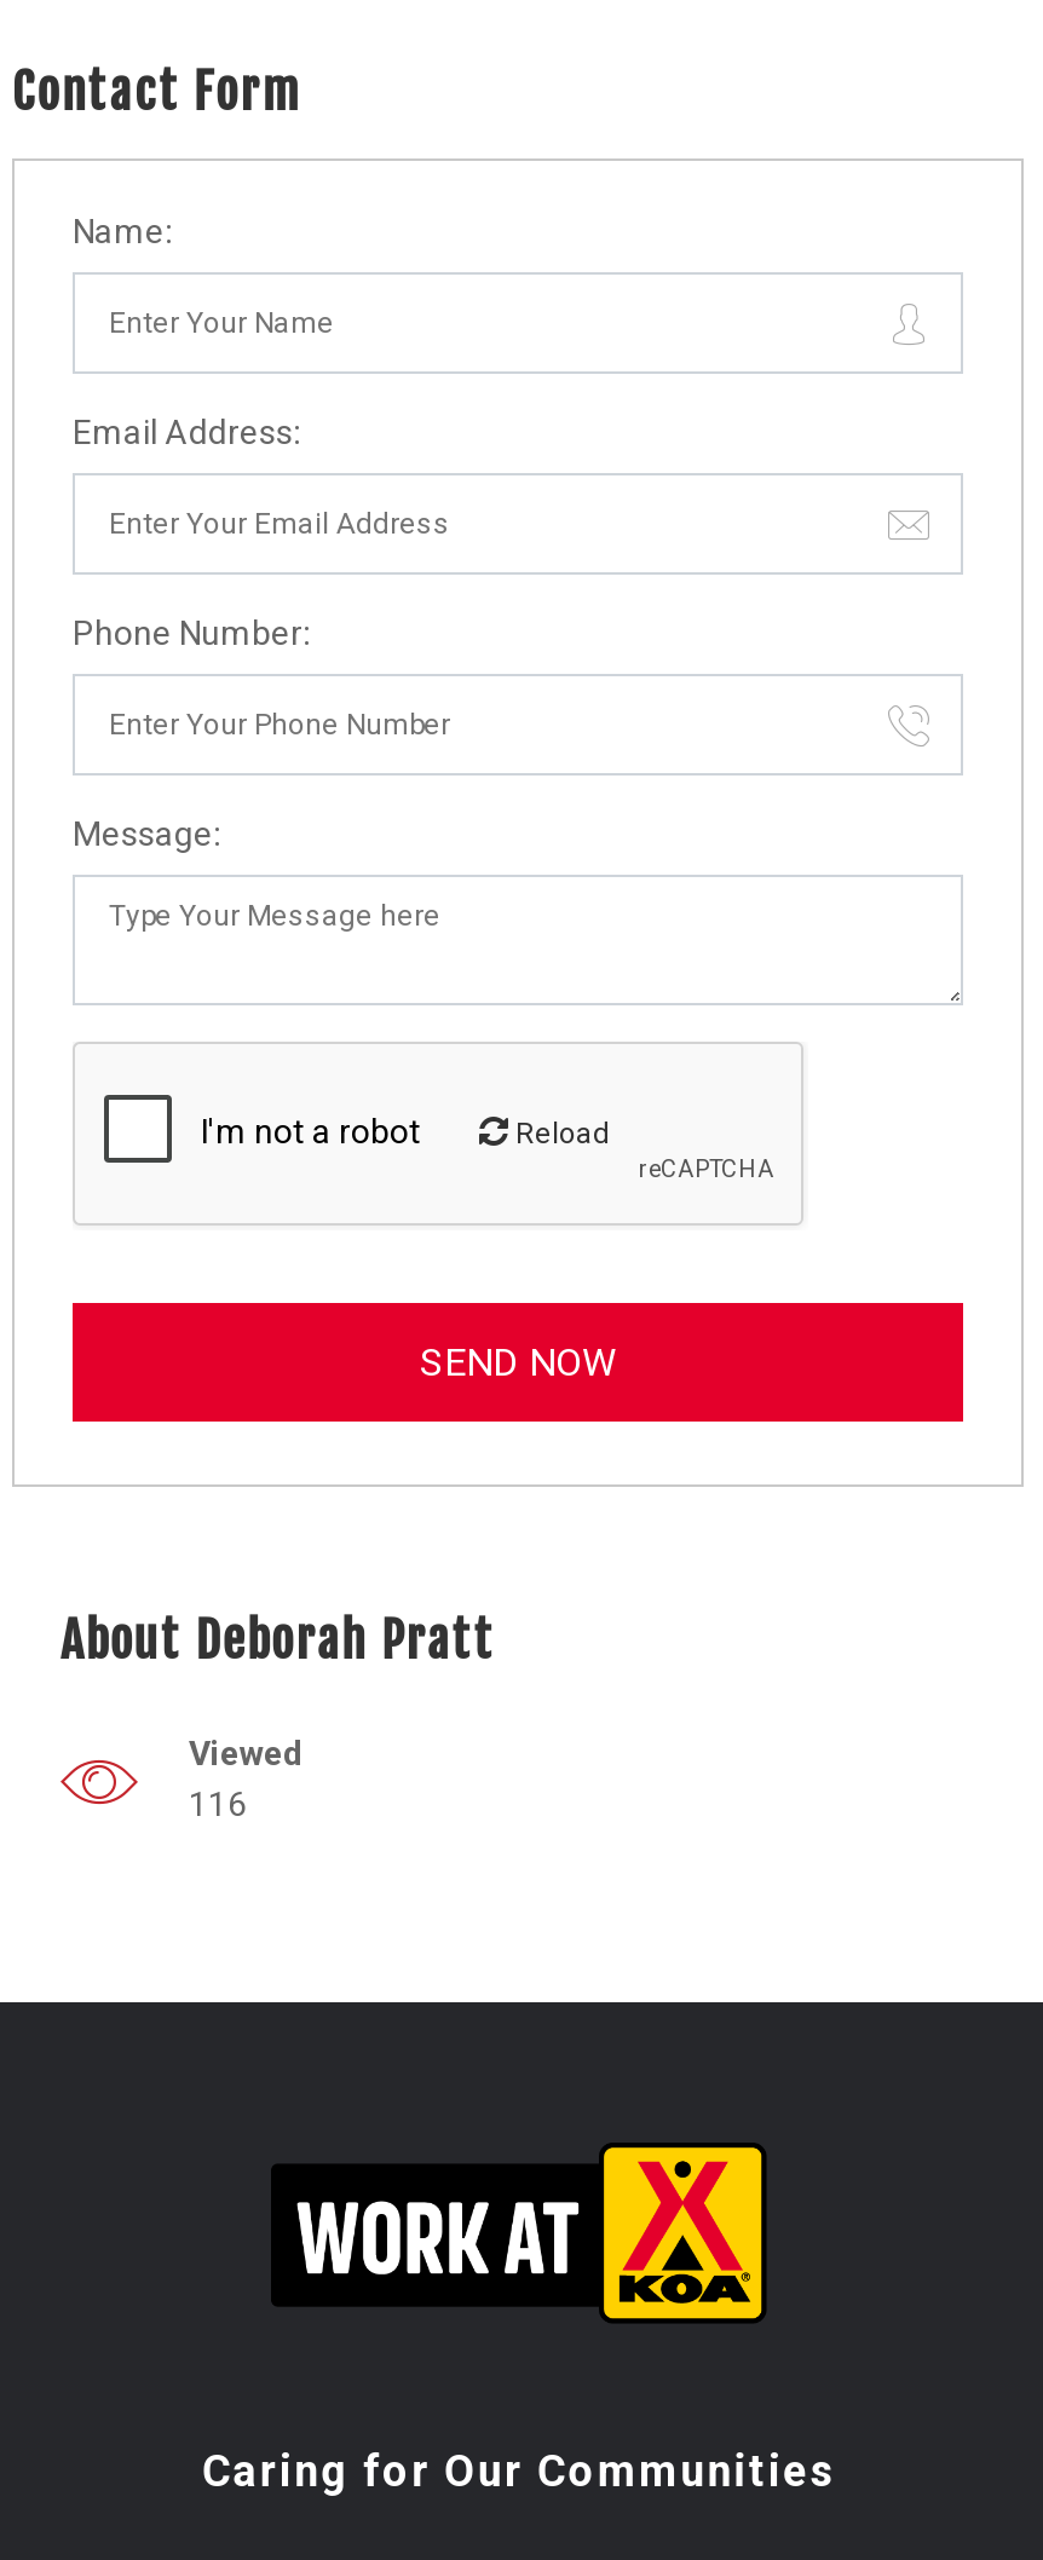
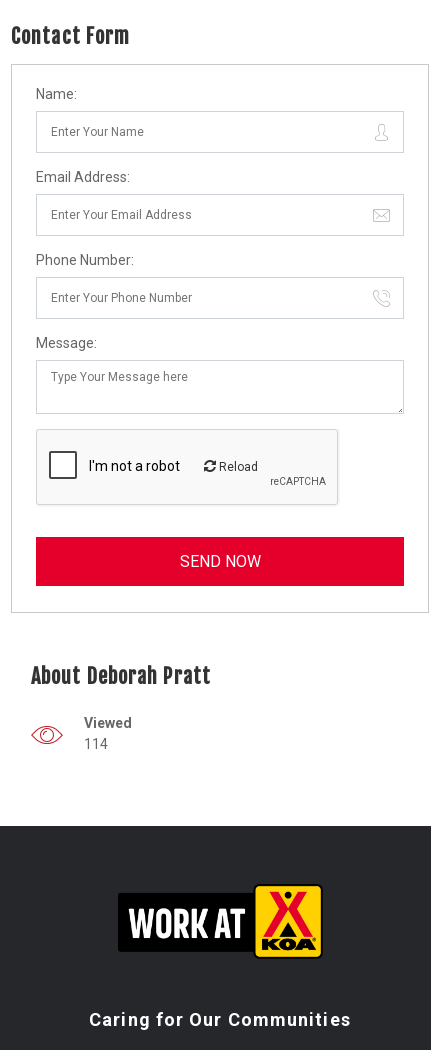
- 116
+ 114
